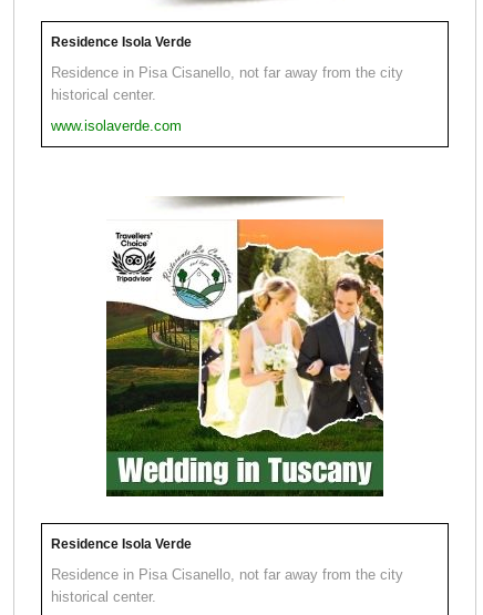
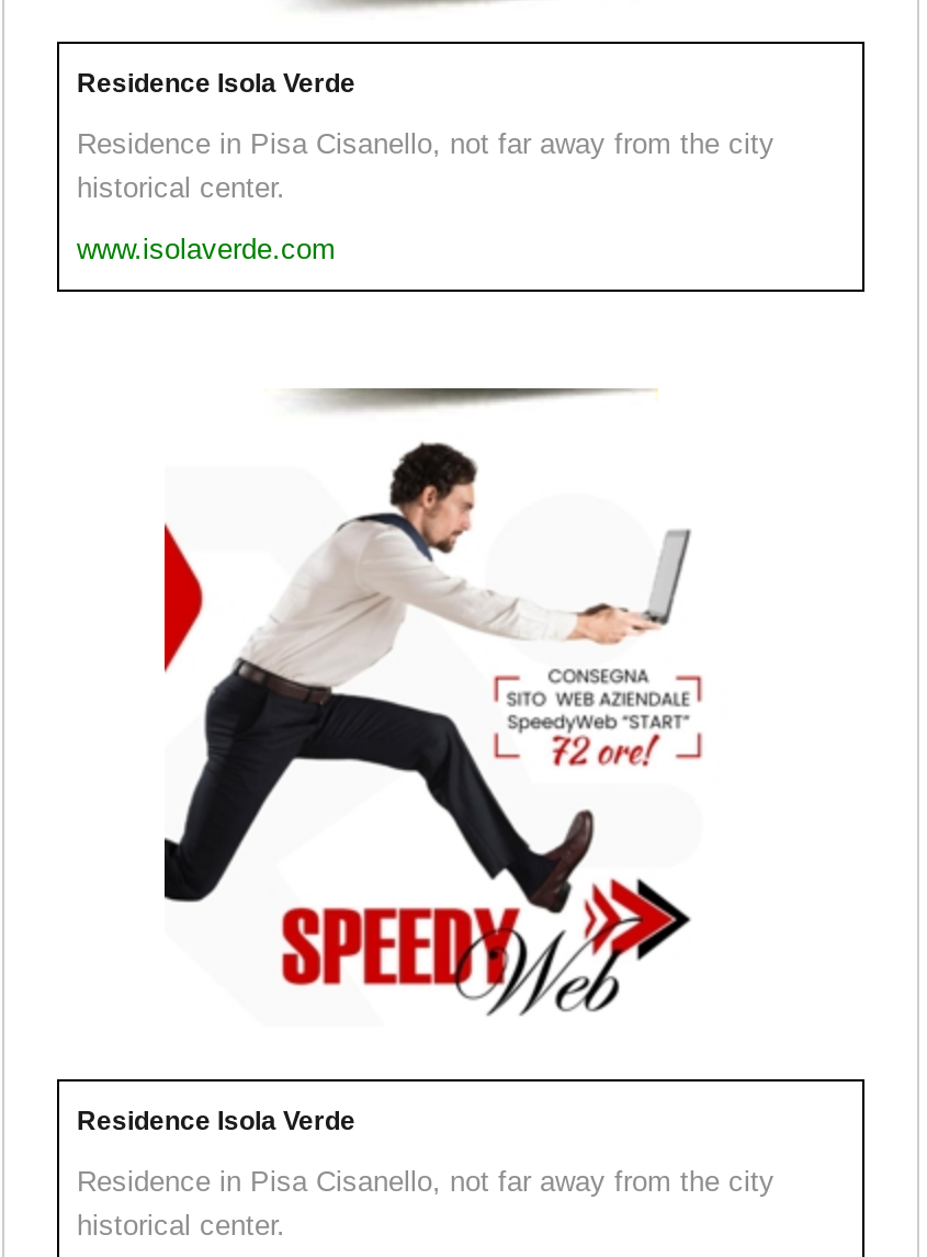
- [image]
+ [image]
